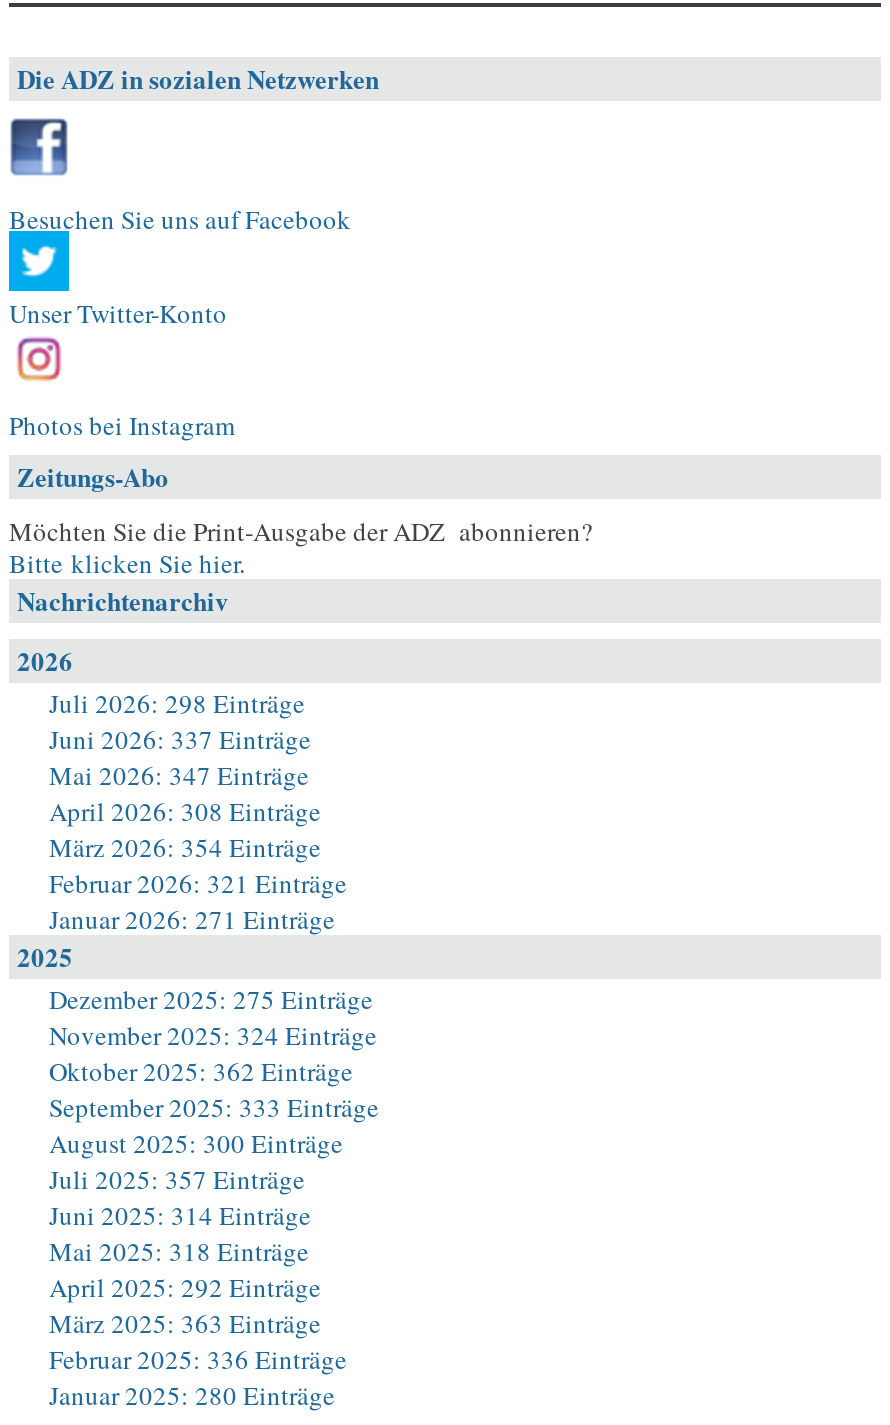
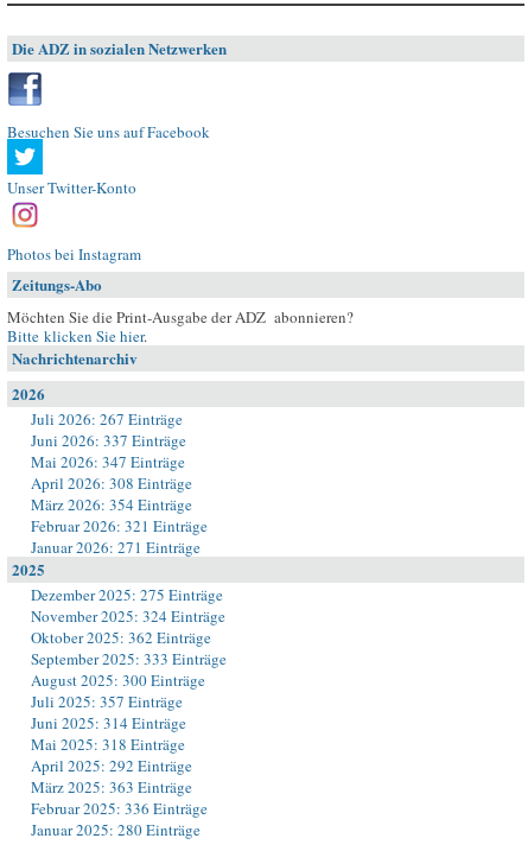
- Juli 2026: 298 Einträge
+ Juli 2026: 267 Einträge
